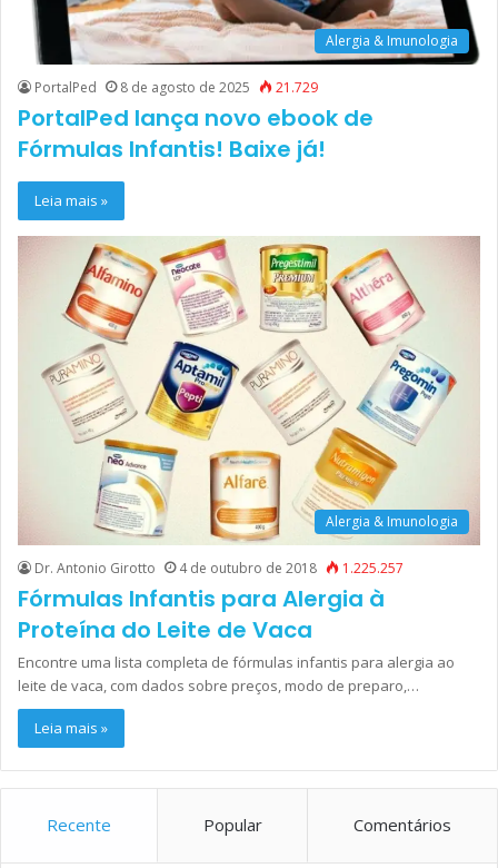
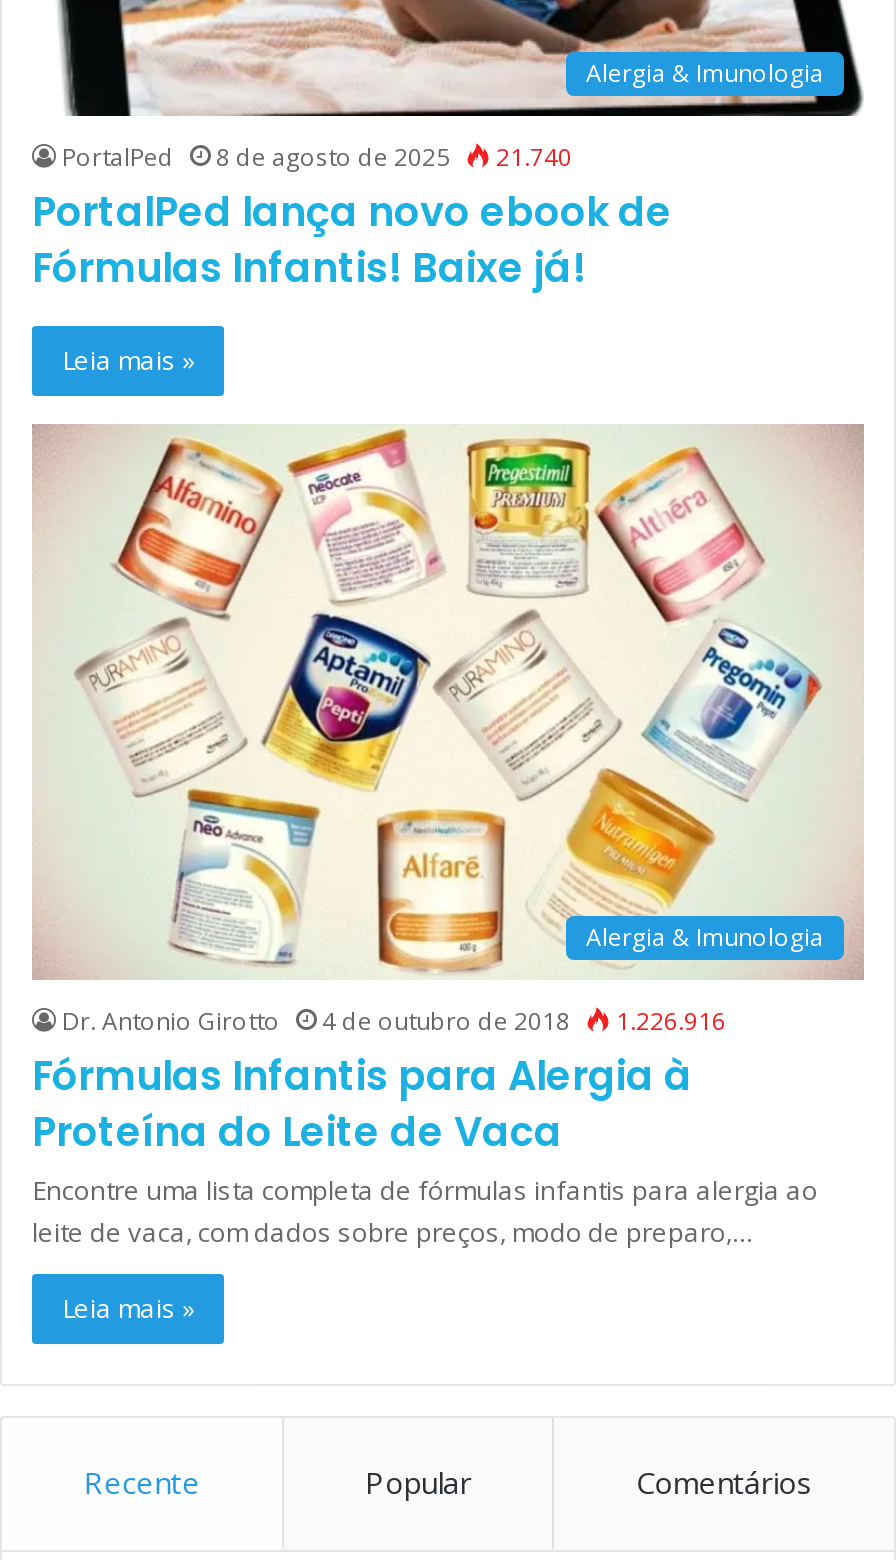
- PortalPed 8 de agosto de 2025 21.729
+ PortalPed 8 de agosto de 2025 21.740

- Dr. Antonio Girotto 4 de outubro de 2018 1.225.257
+ Dr. Antonio Girotto 4 de outubro de 2018 1.226.916
